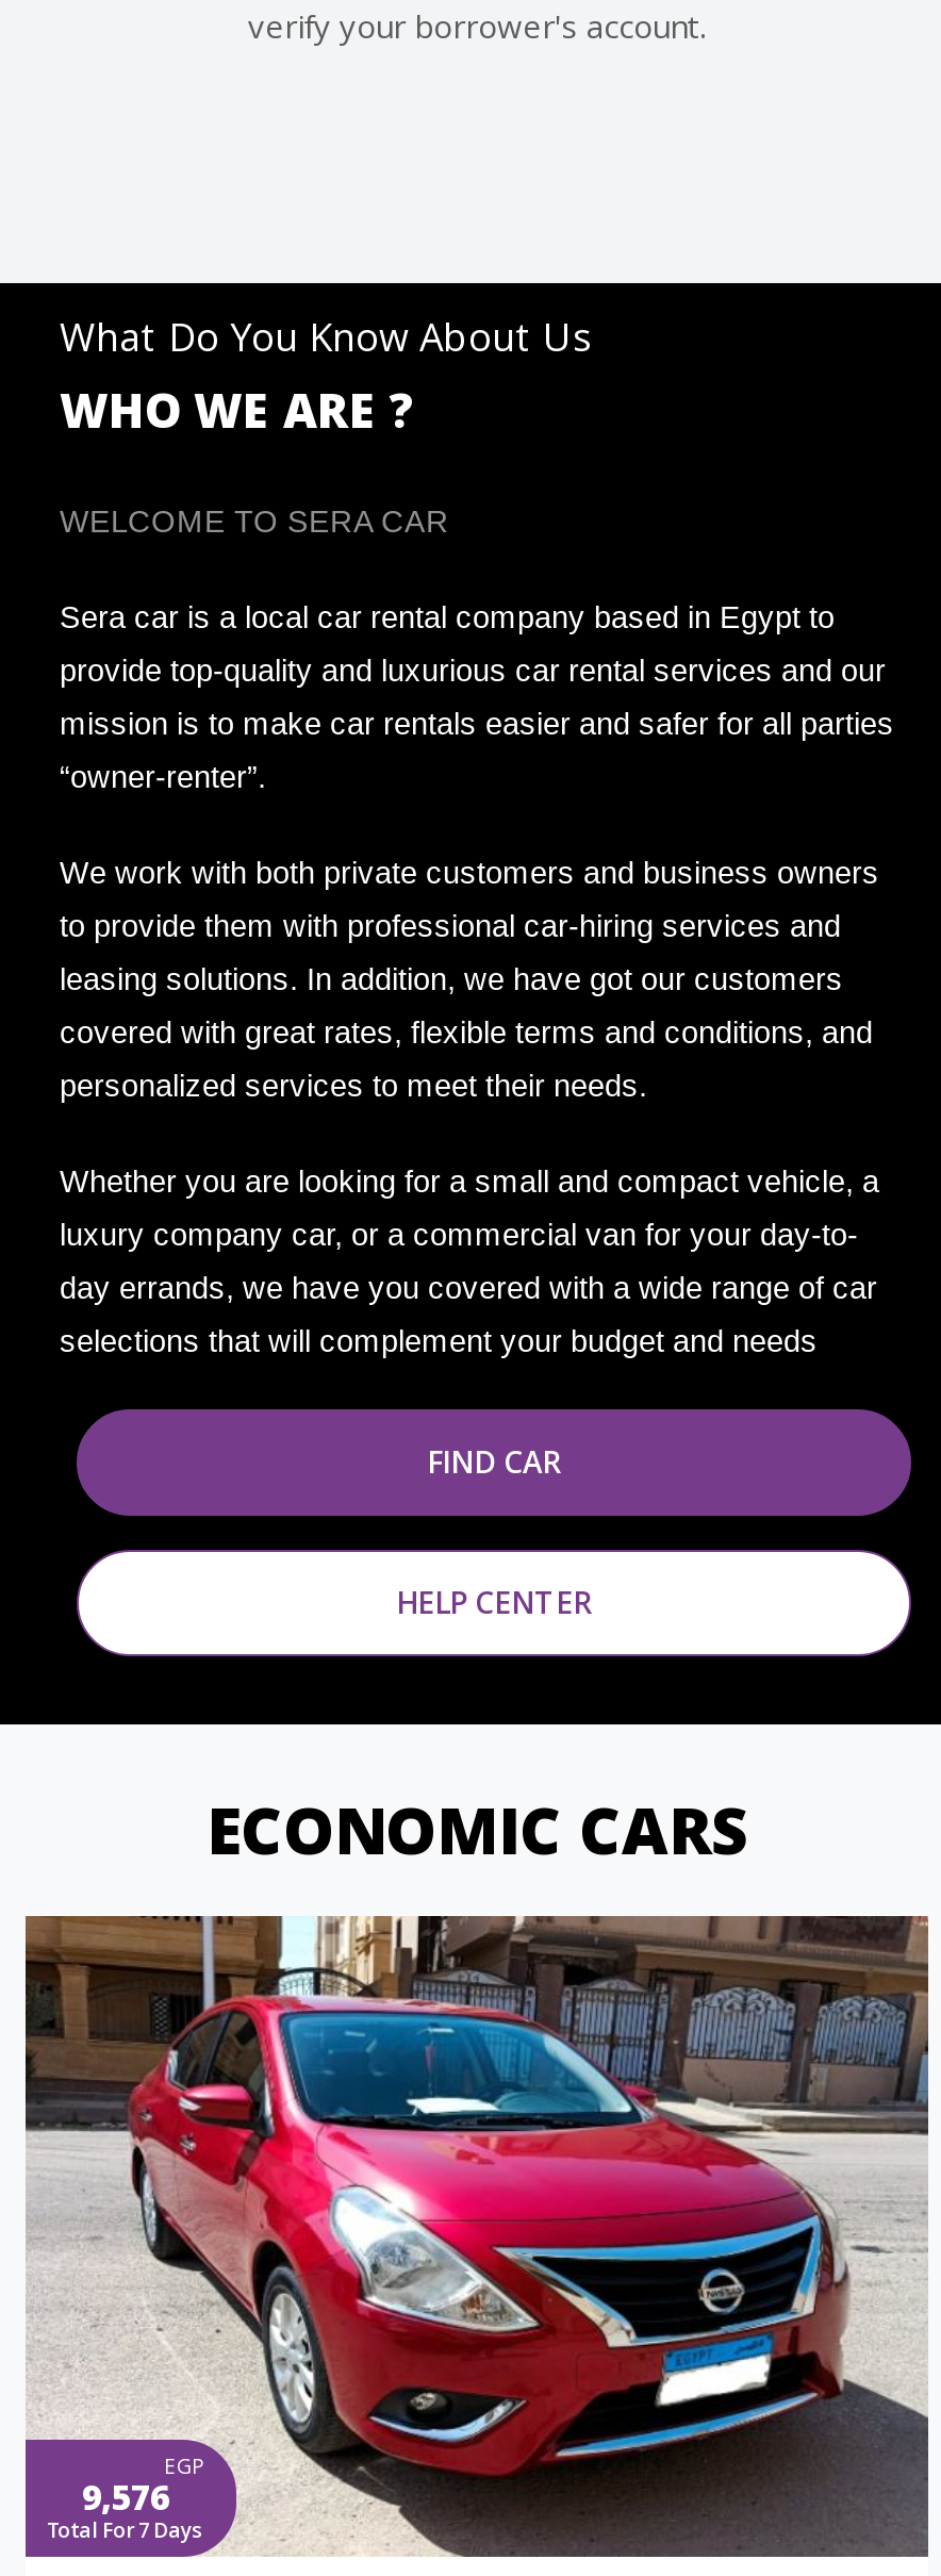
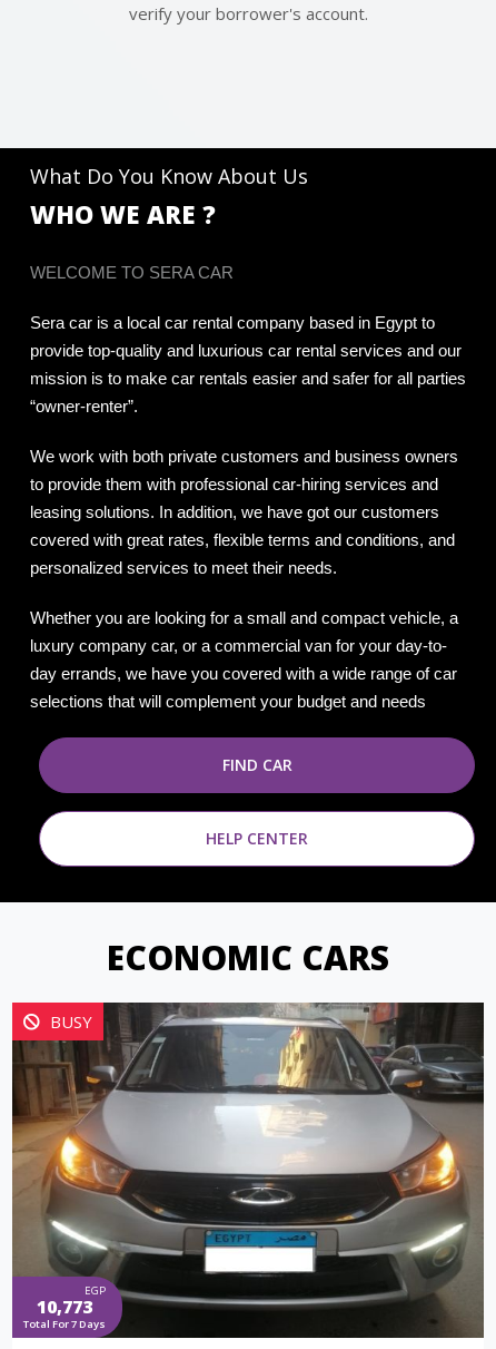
+ BUSY

- [image]
- 9,576
+ [image]
+ 10,773
